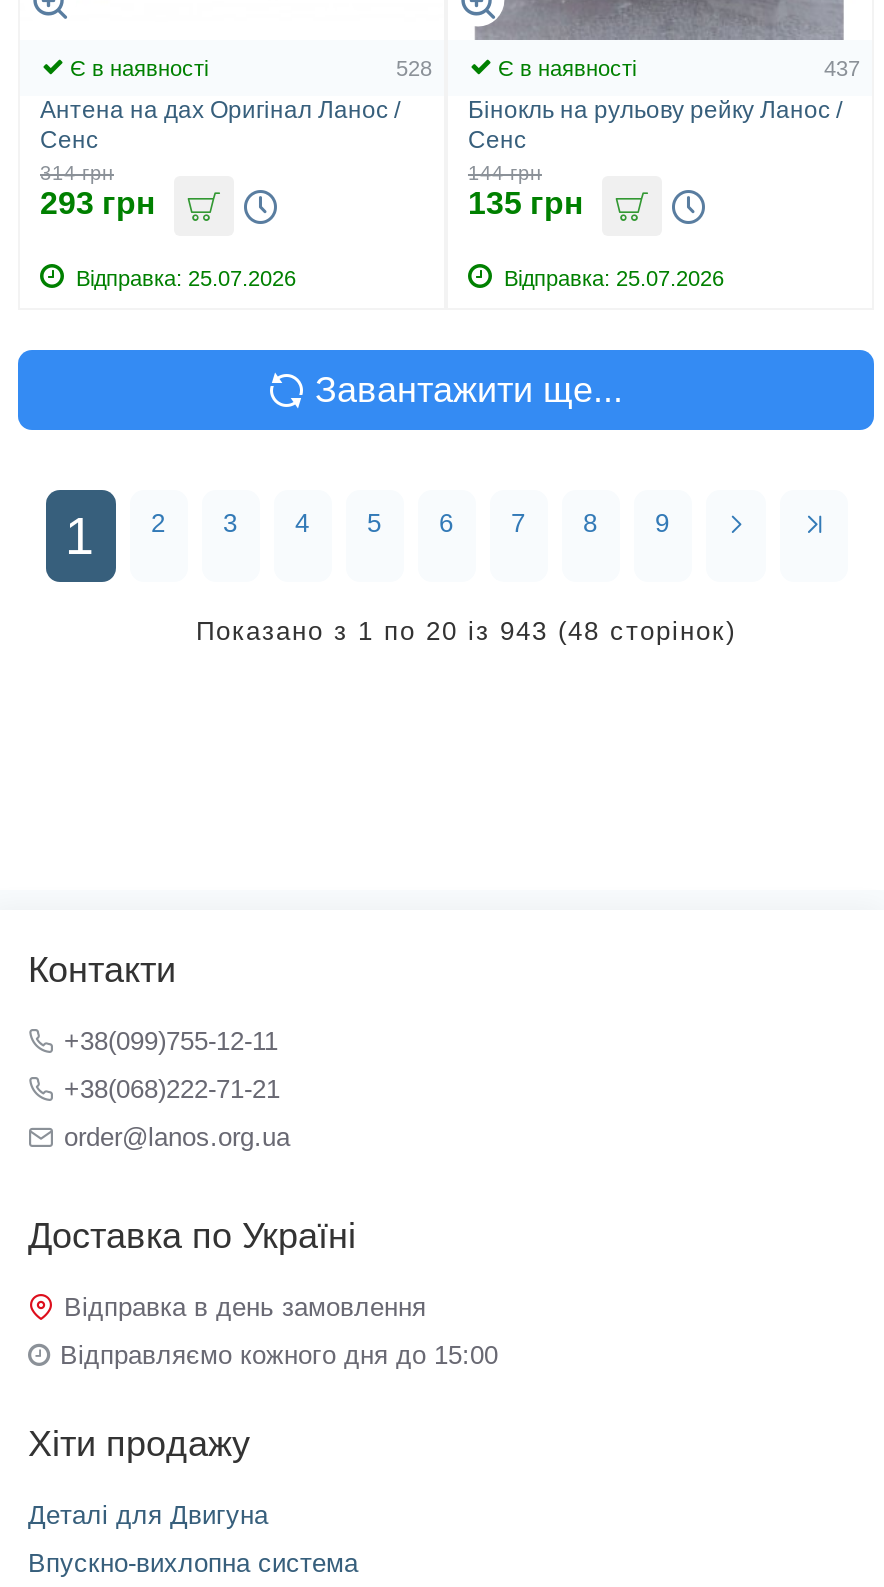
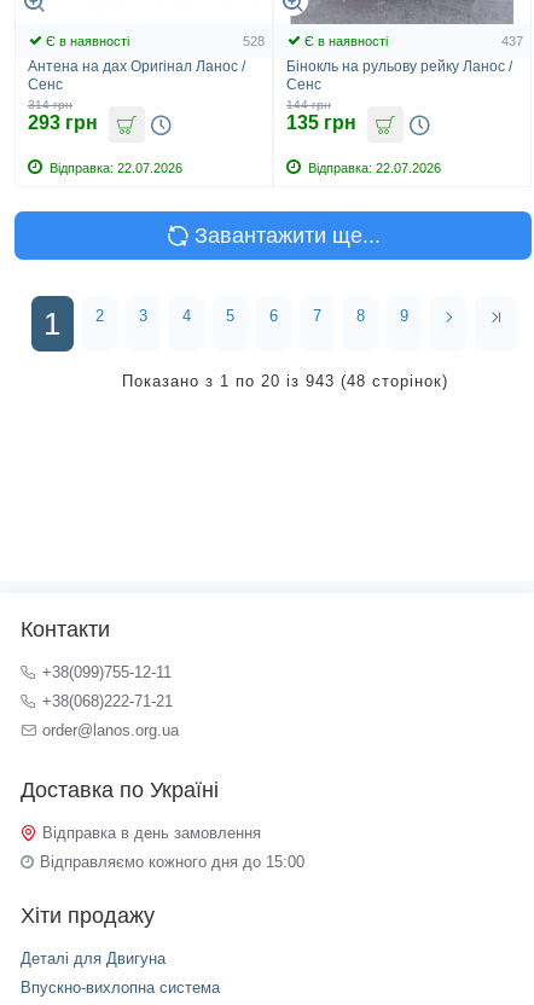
- Відправка: 25.07.2026
+ Відправка: 22.07.2026

- Відправка: 25.07.2026
+ Відправка: 22.07.2026
